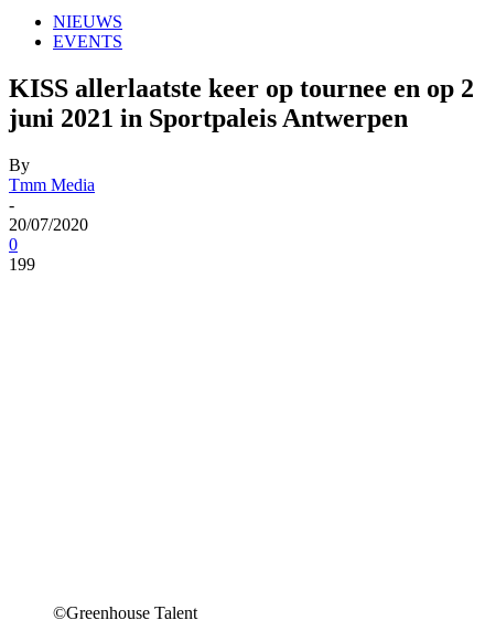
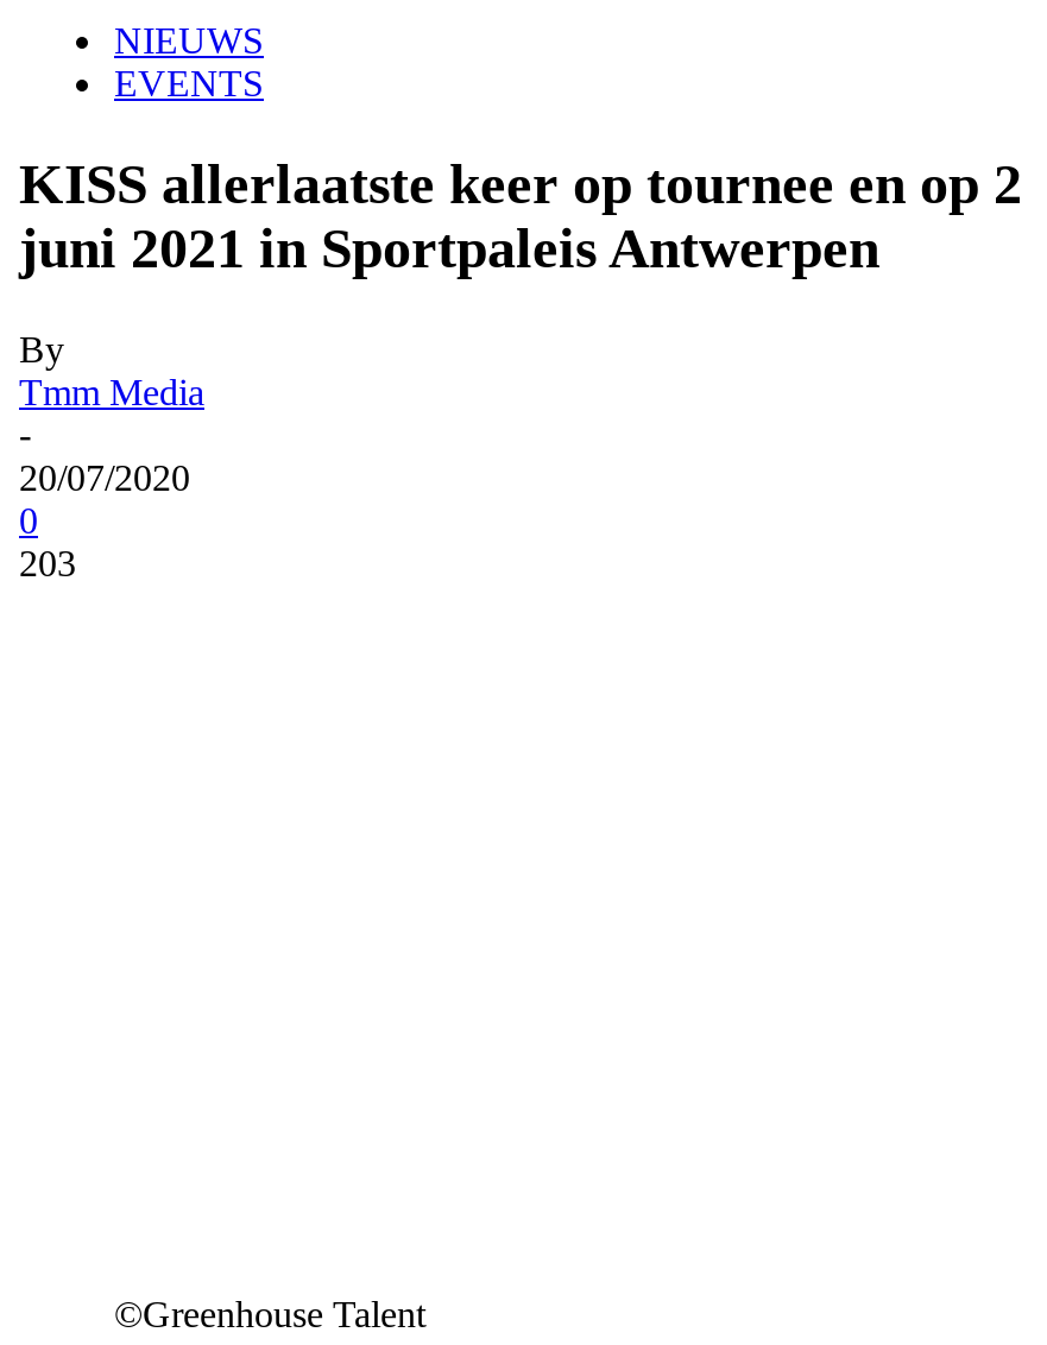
- 199
+ 203
